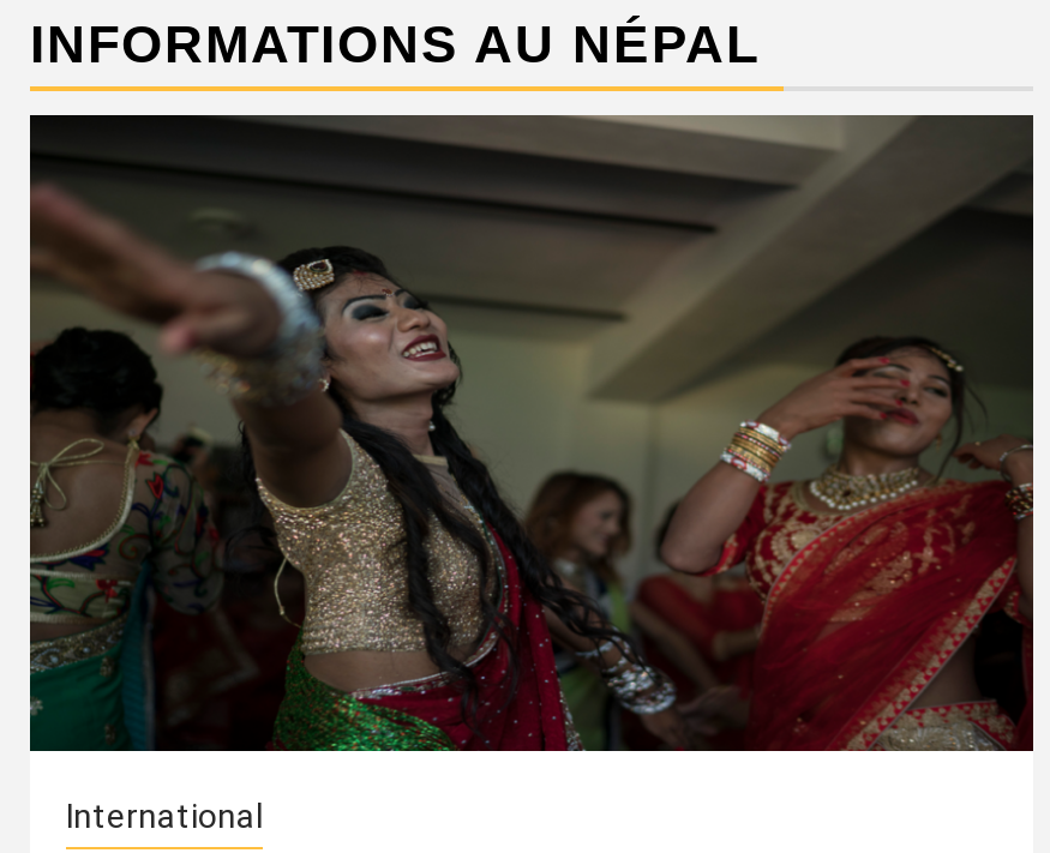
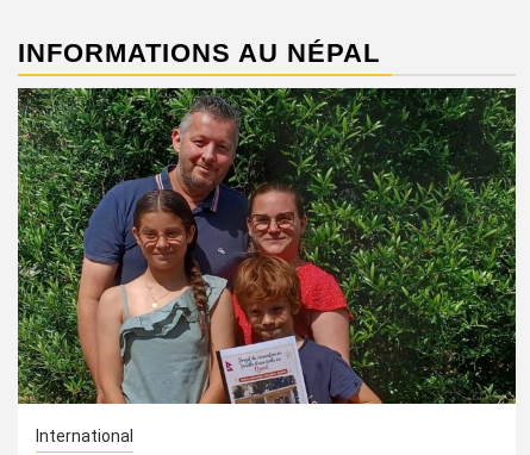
- [image]
+ [image]
